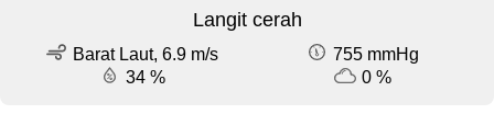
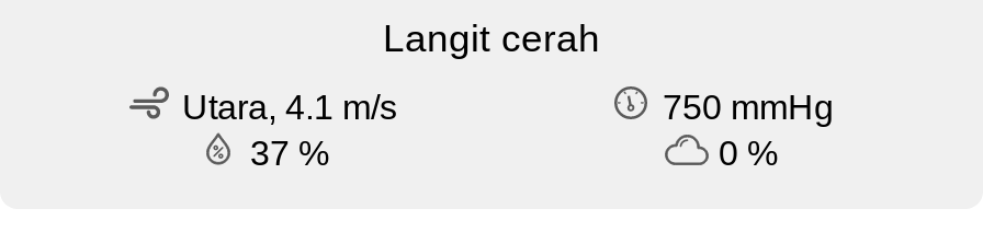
- Barat Laut, 6.9 m/s
- 755 mmHg
- 34 %
+ Utara, 4.1 m/s
+ 750 mmHg
+ 37 %
